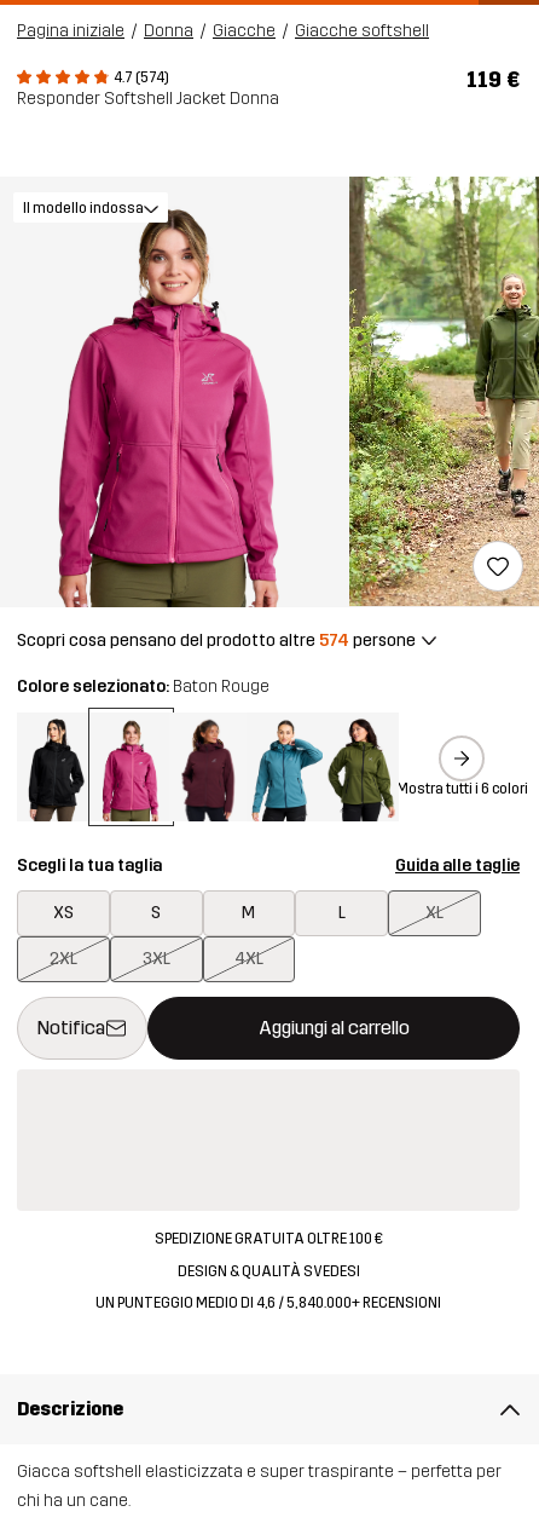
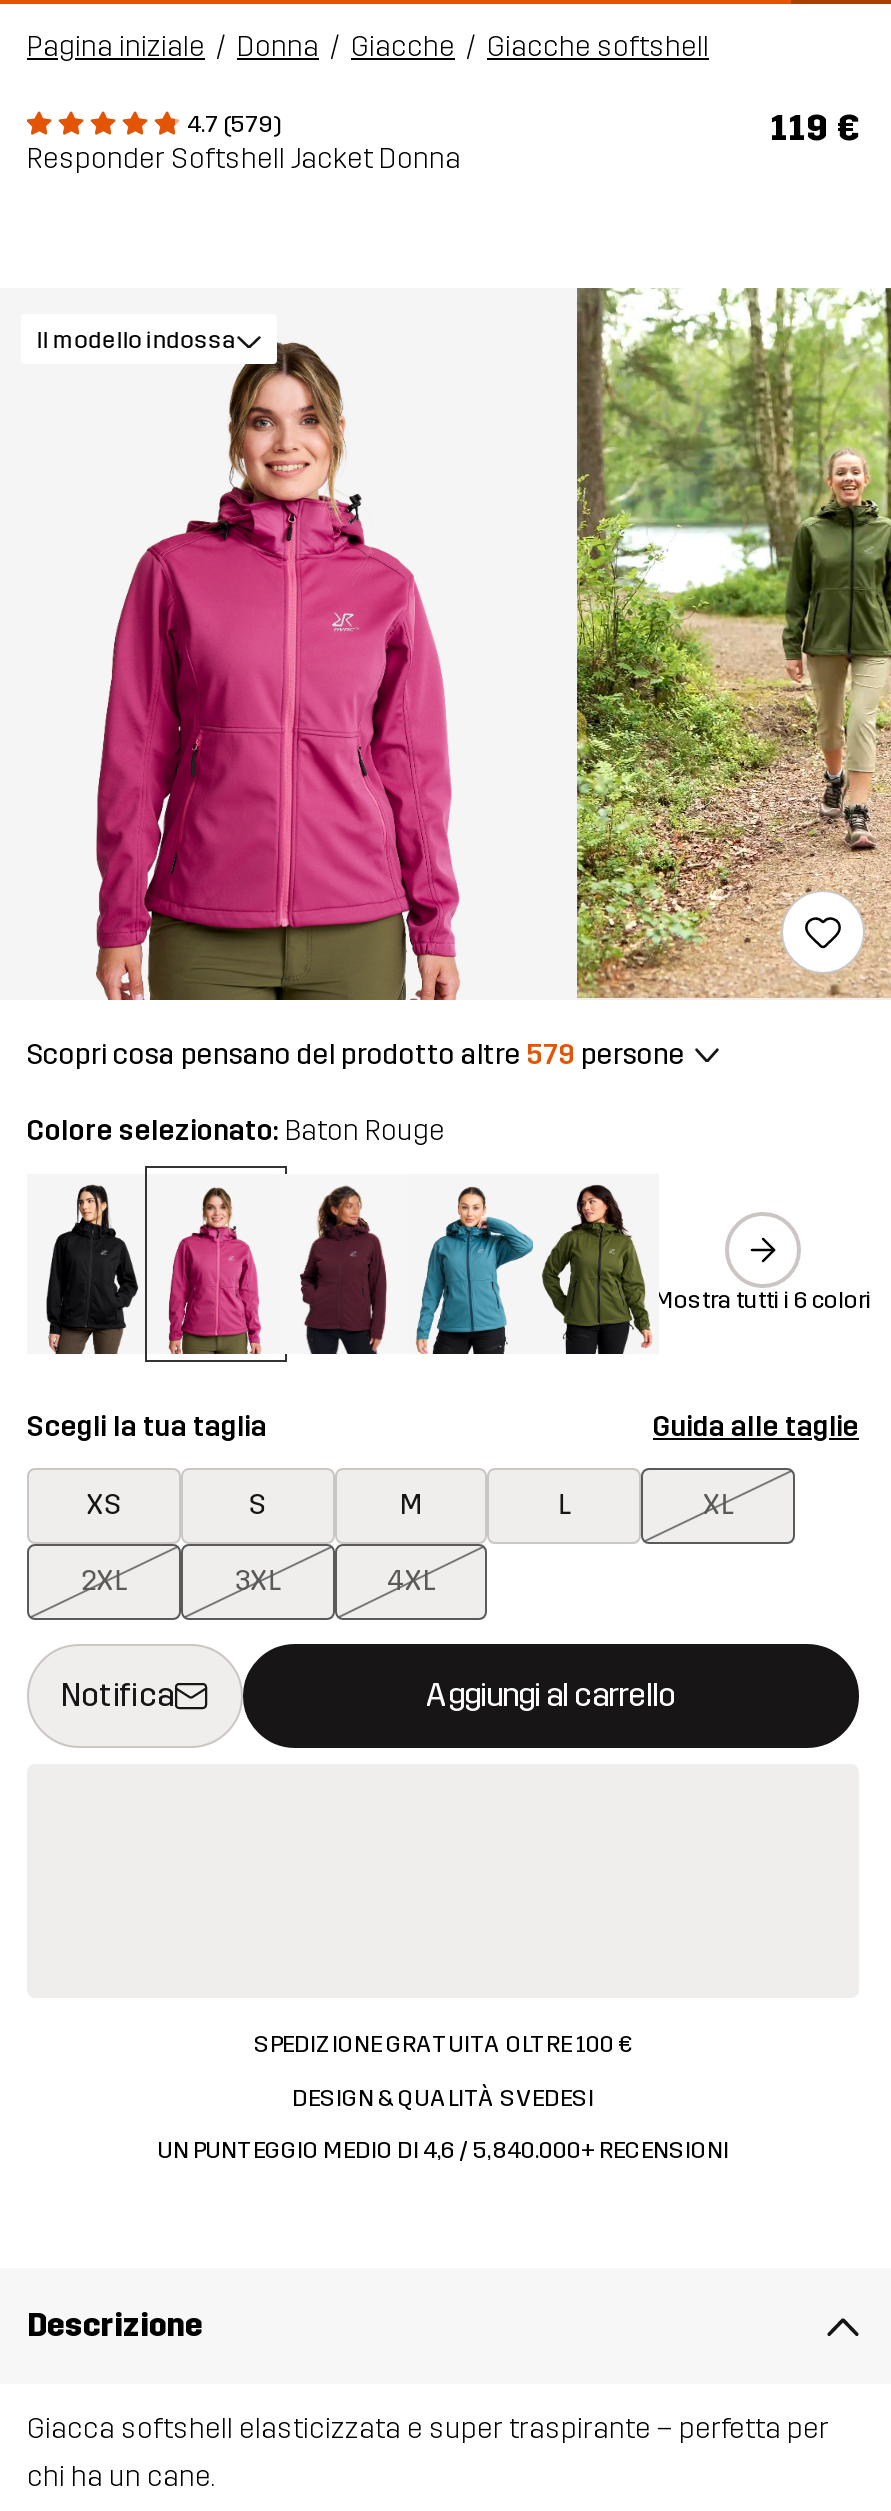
- 4.7 (574)
+ 4.7 (579)

- Scopri cosa pensano del prodotto altre 574 persone
+ Scopri cosa pensano del prodotto altre 579 persone
